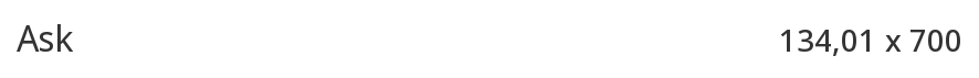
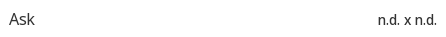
- 134,01 x 700
+ n.d. x n.d.
